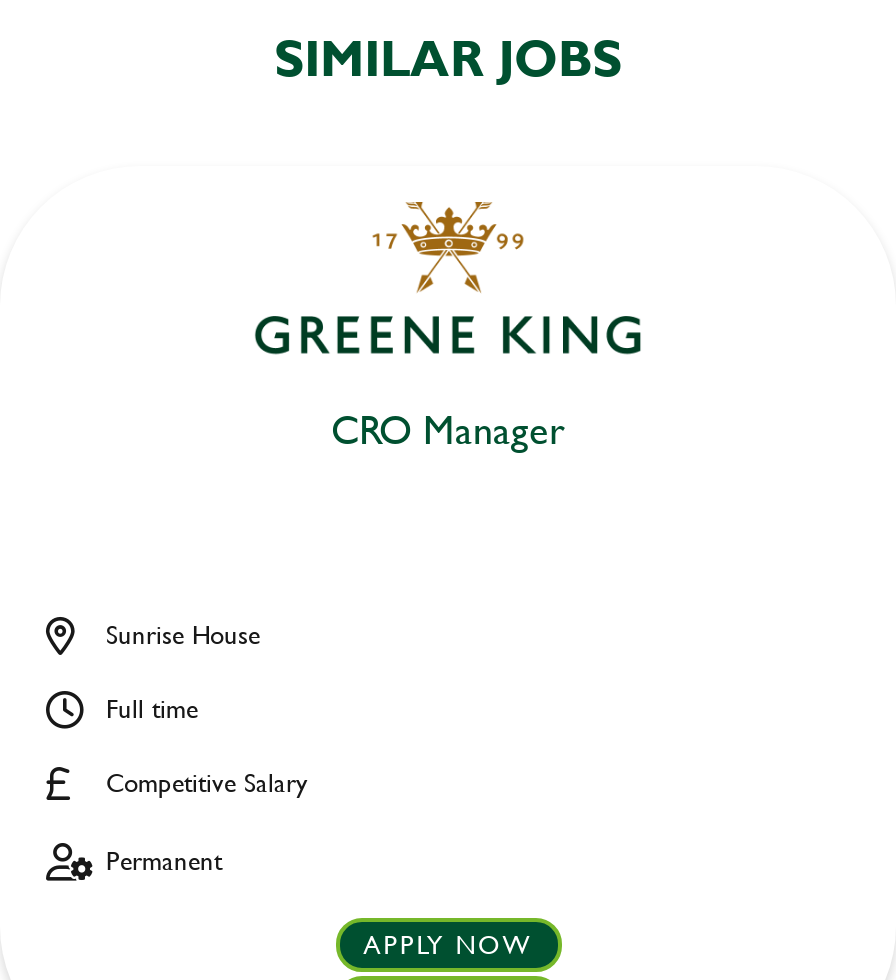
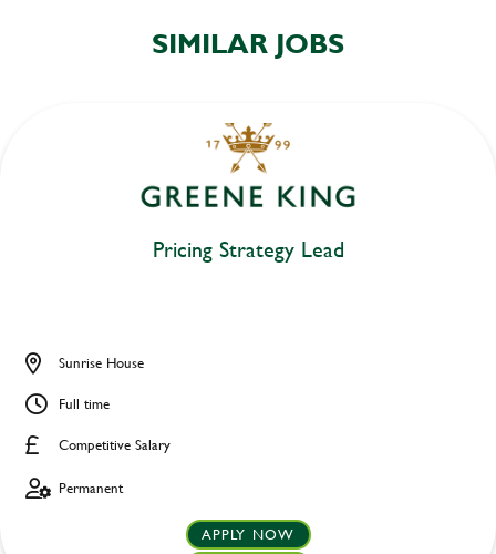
- CRO Manager
+ Pricing Strategy Lead
